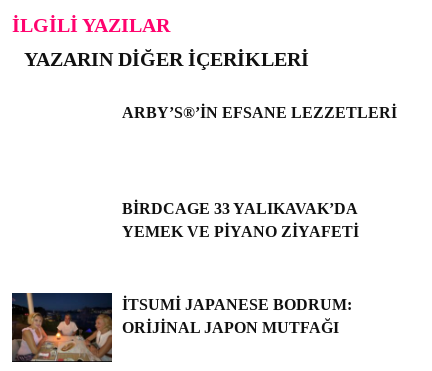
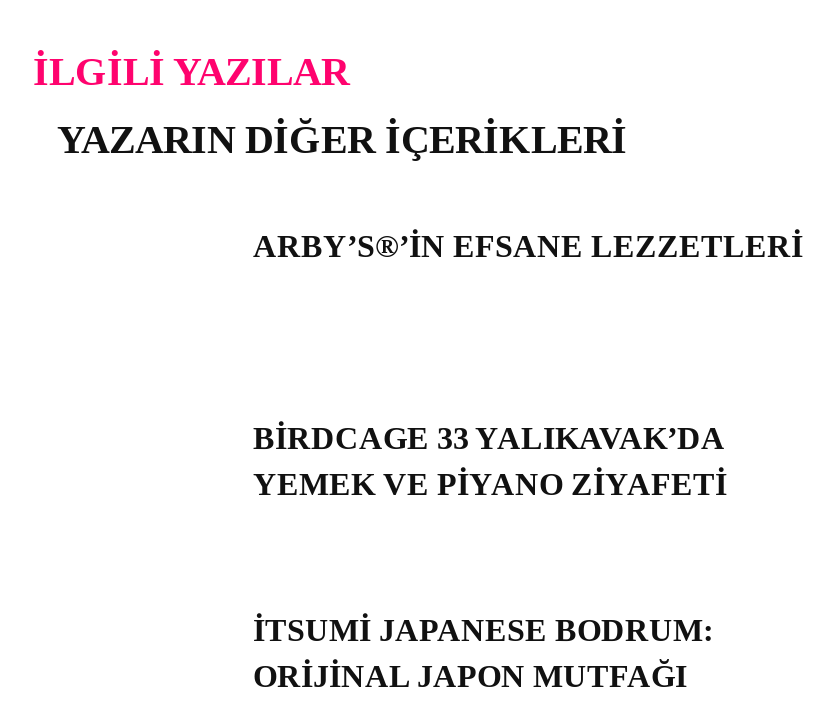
- [image]
